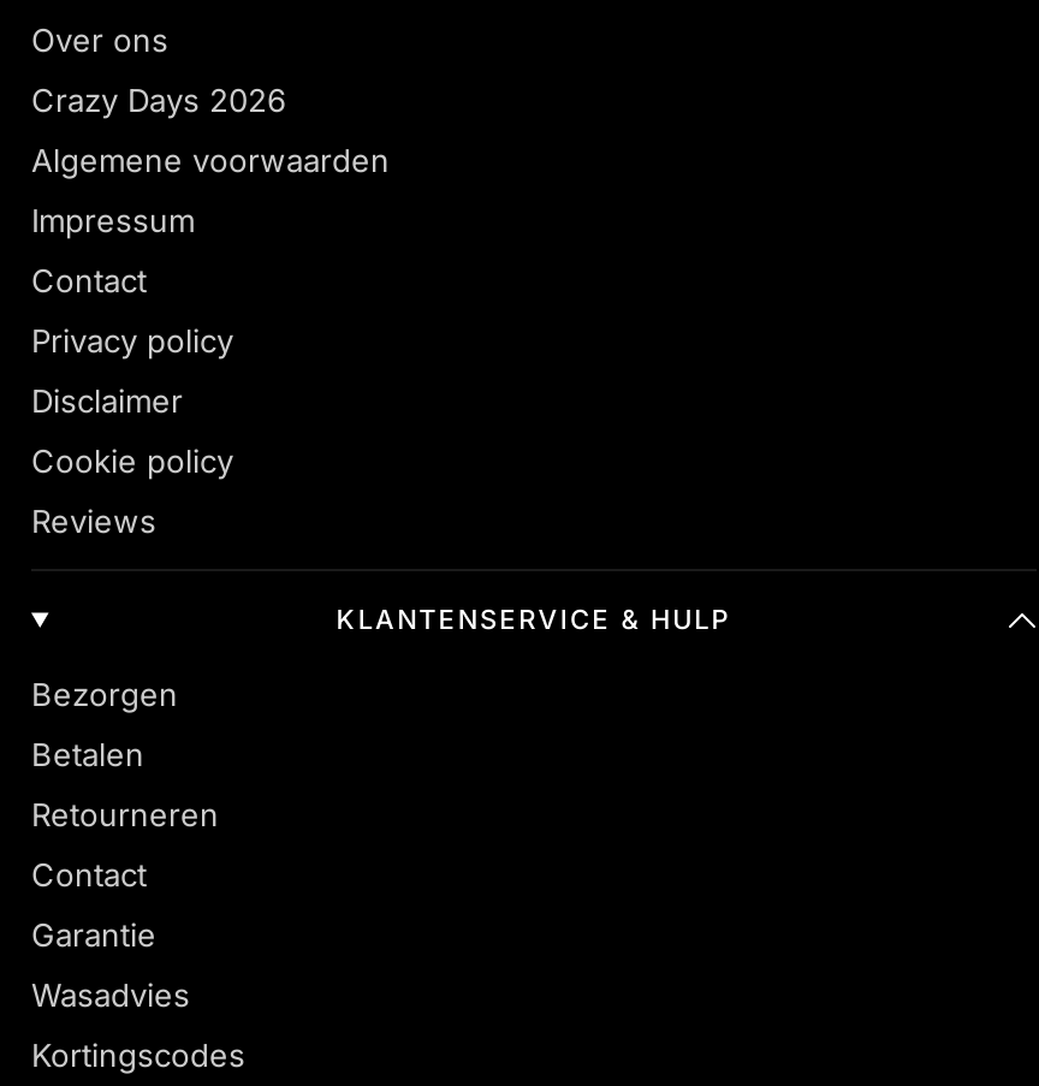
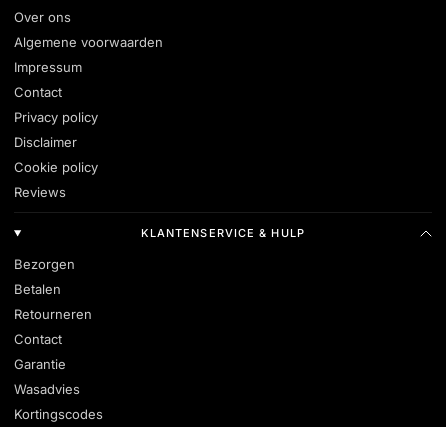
- Crazy Days 2026
